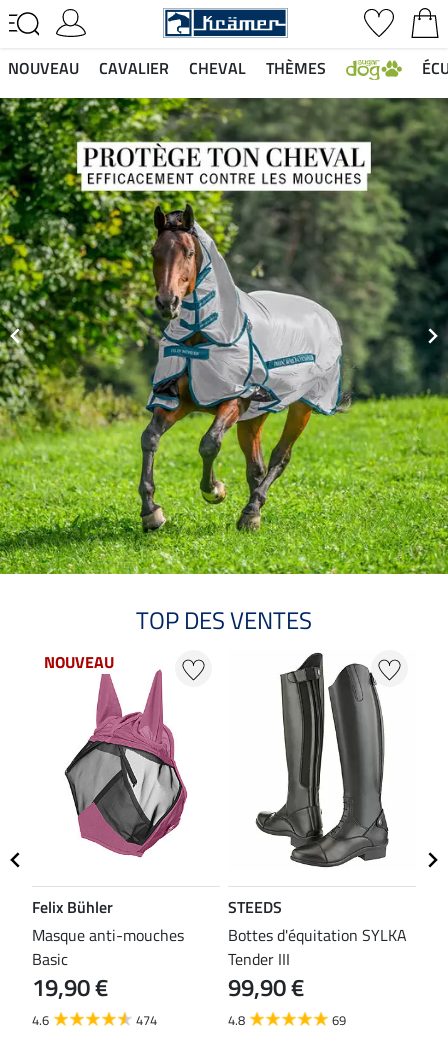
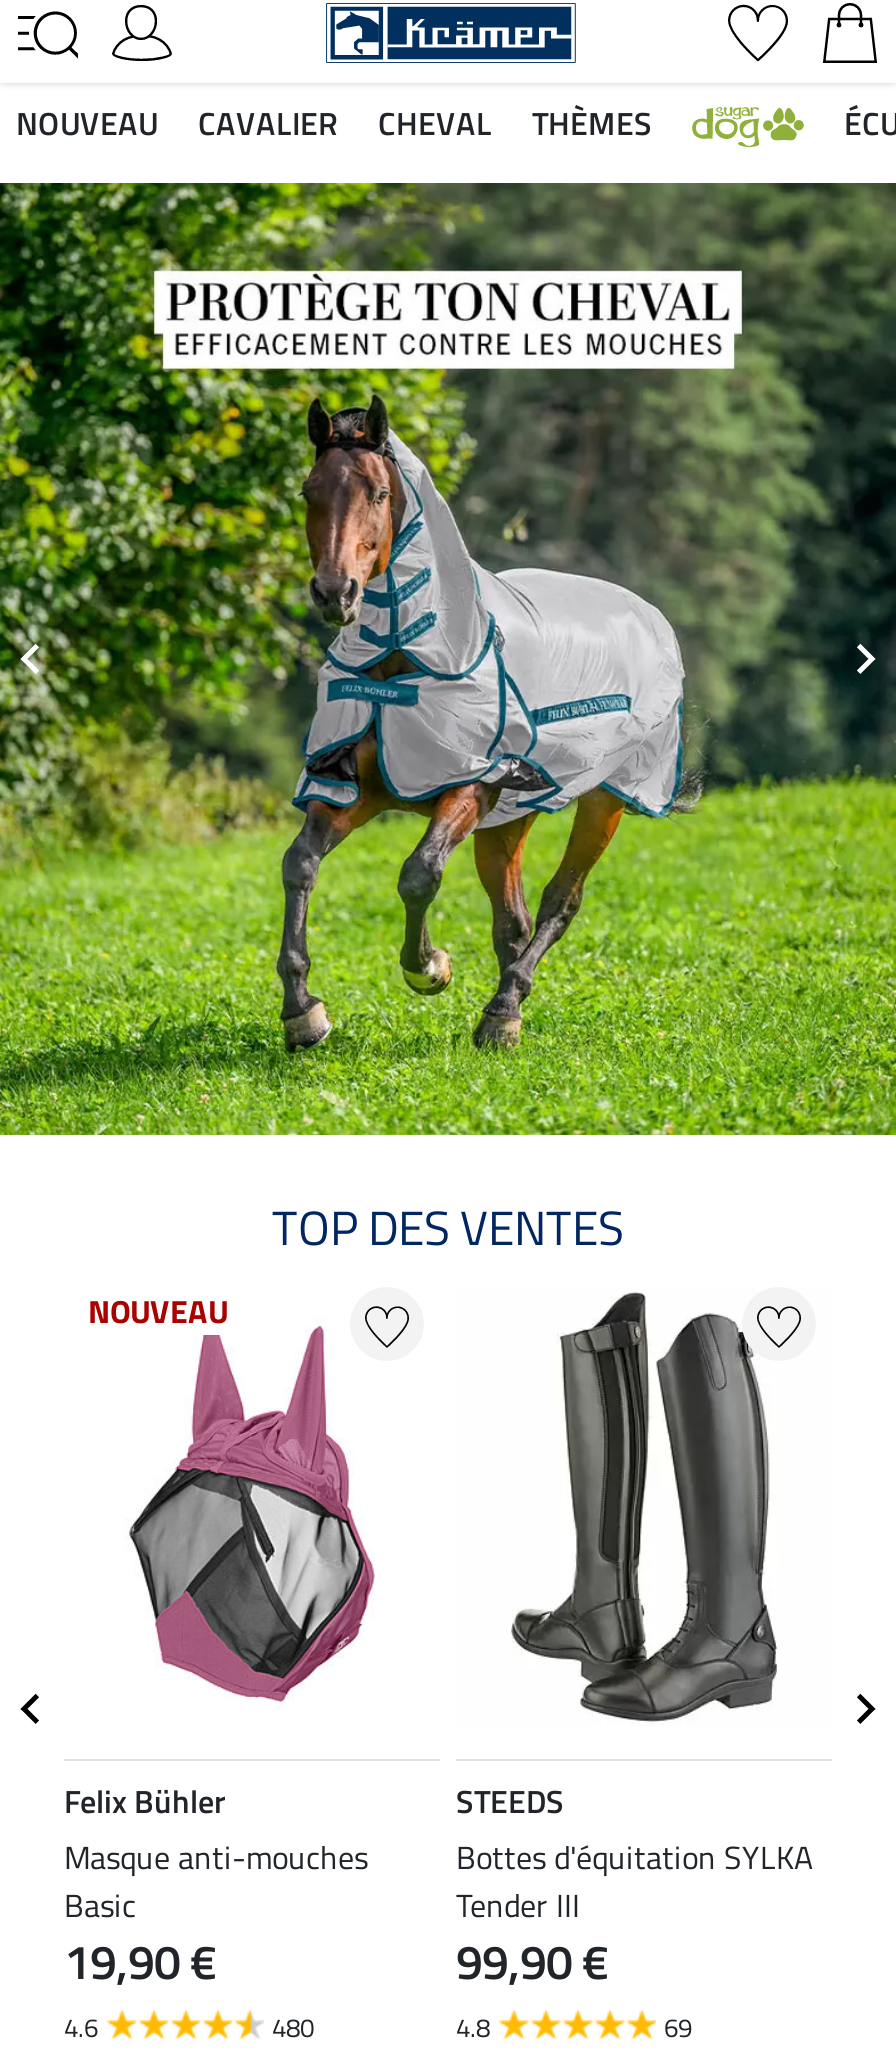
- 474
+ 480
